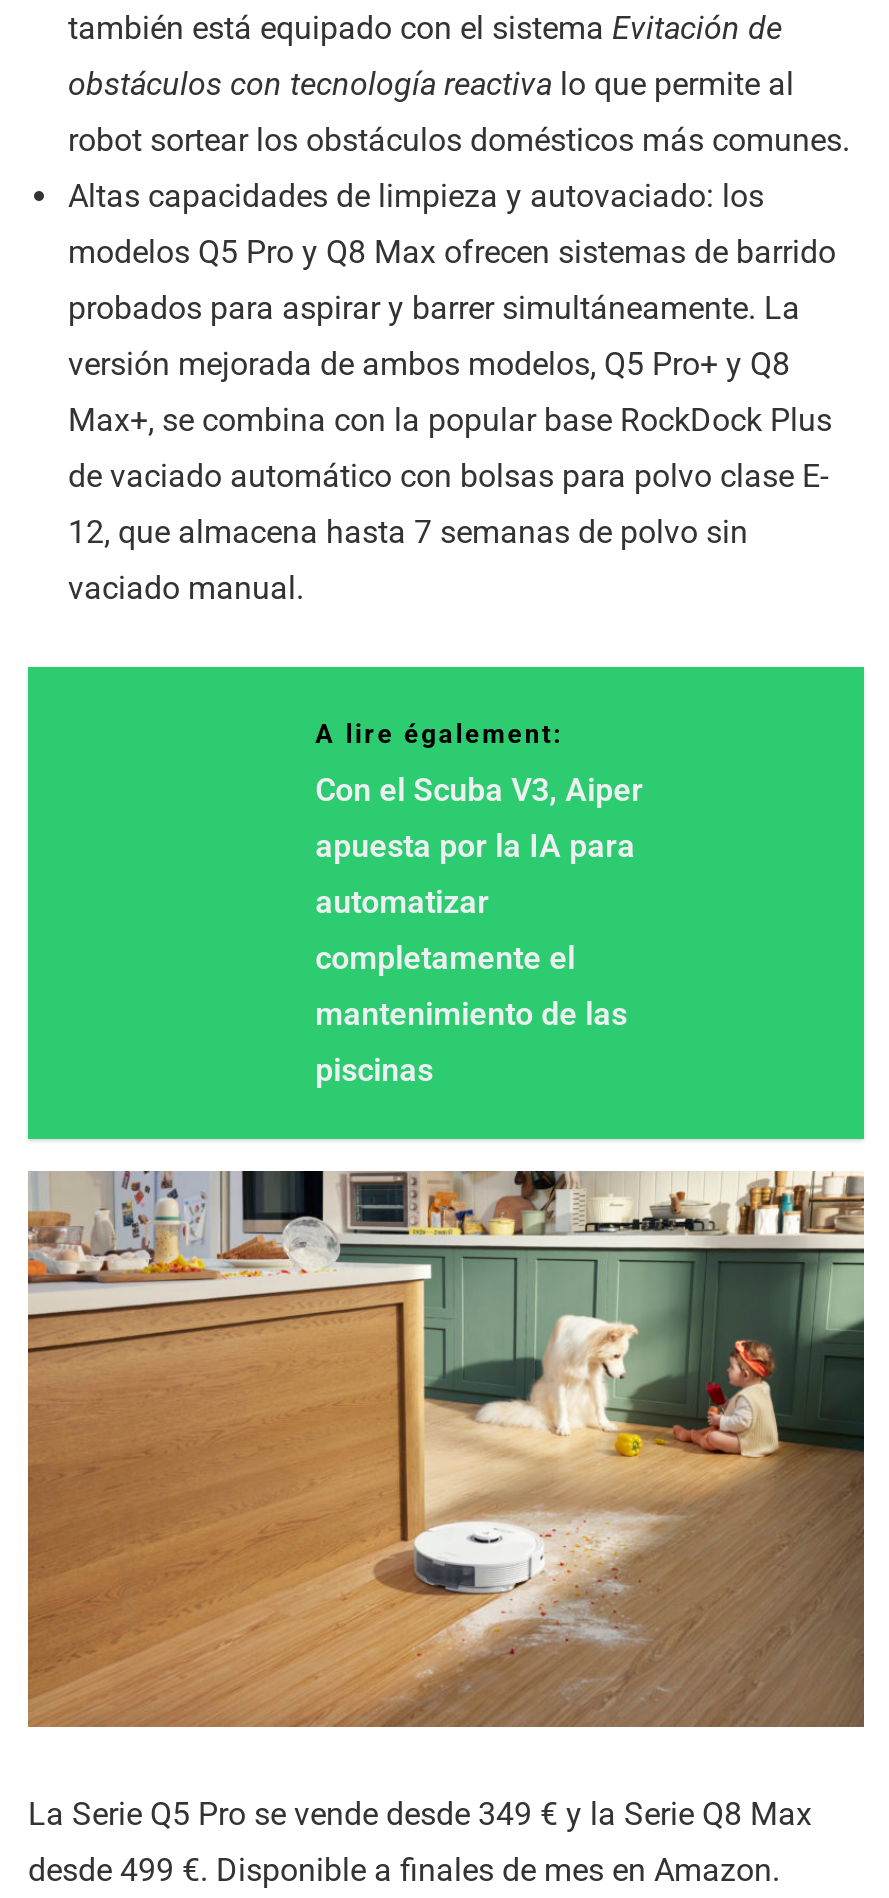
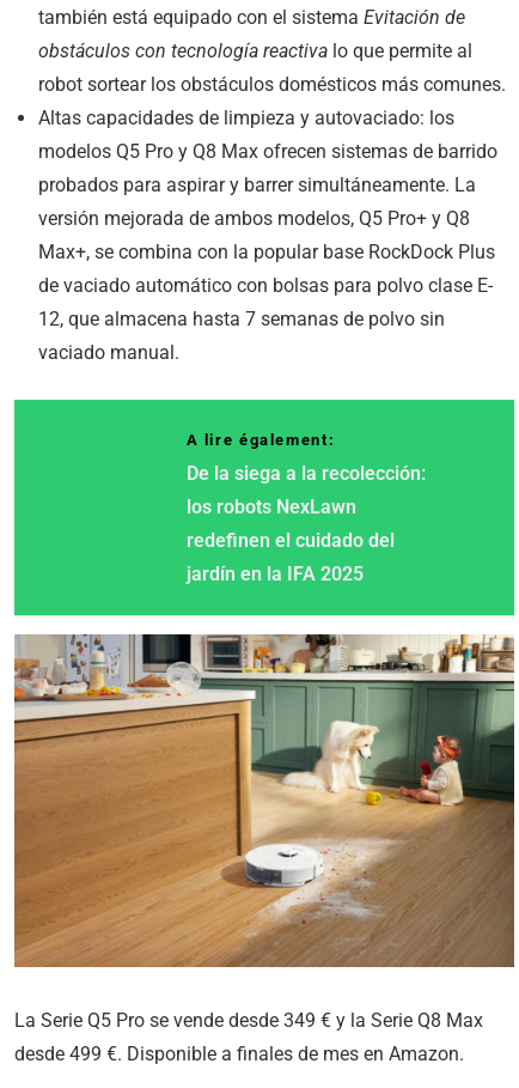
- Con el Scuba V3, Aiper
- apuesta por la IA para
- automatizar
- completamente el
- mantenimiento de las
- piscinas
+ De la siega a la recolección:
+ los robots NexLawn
+ redefinen el cuidado del
+ jardín en la IFA 2025
